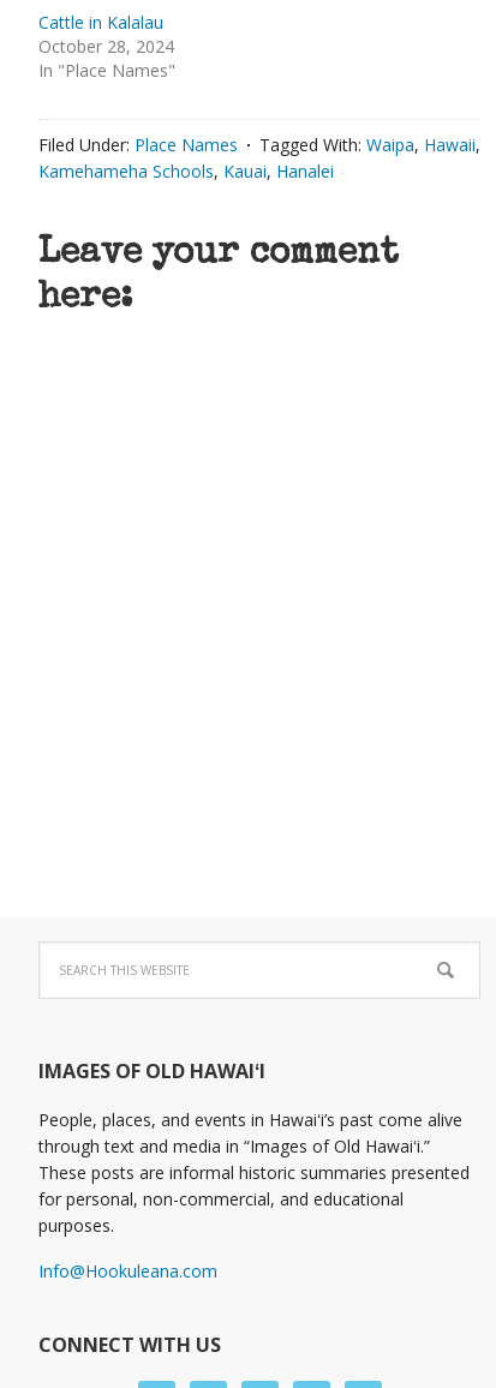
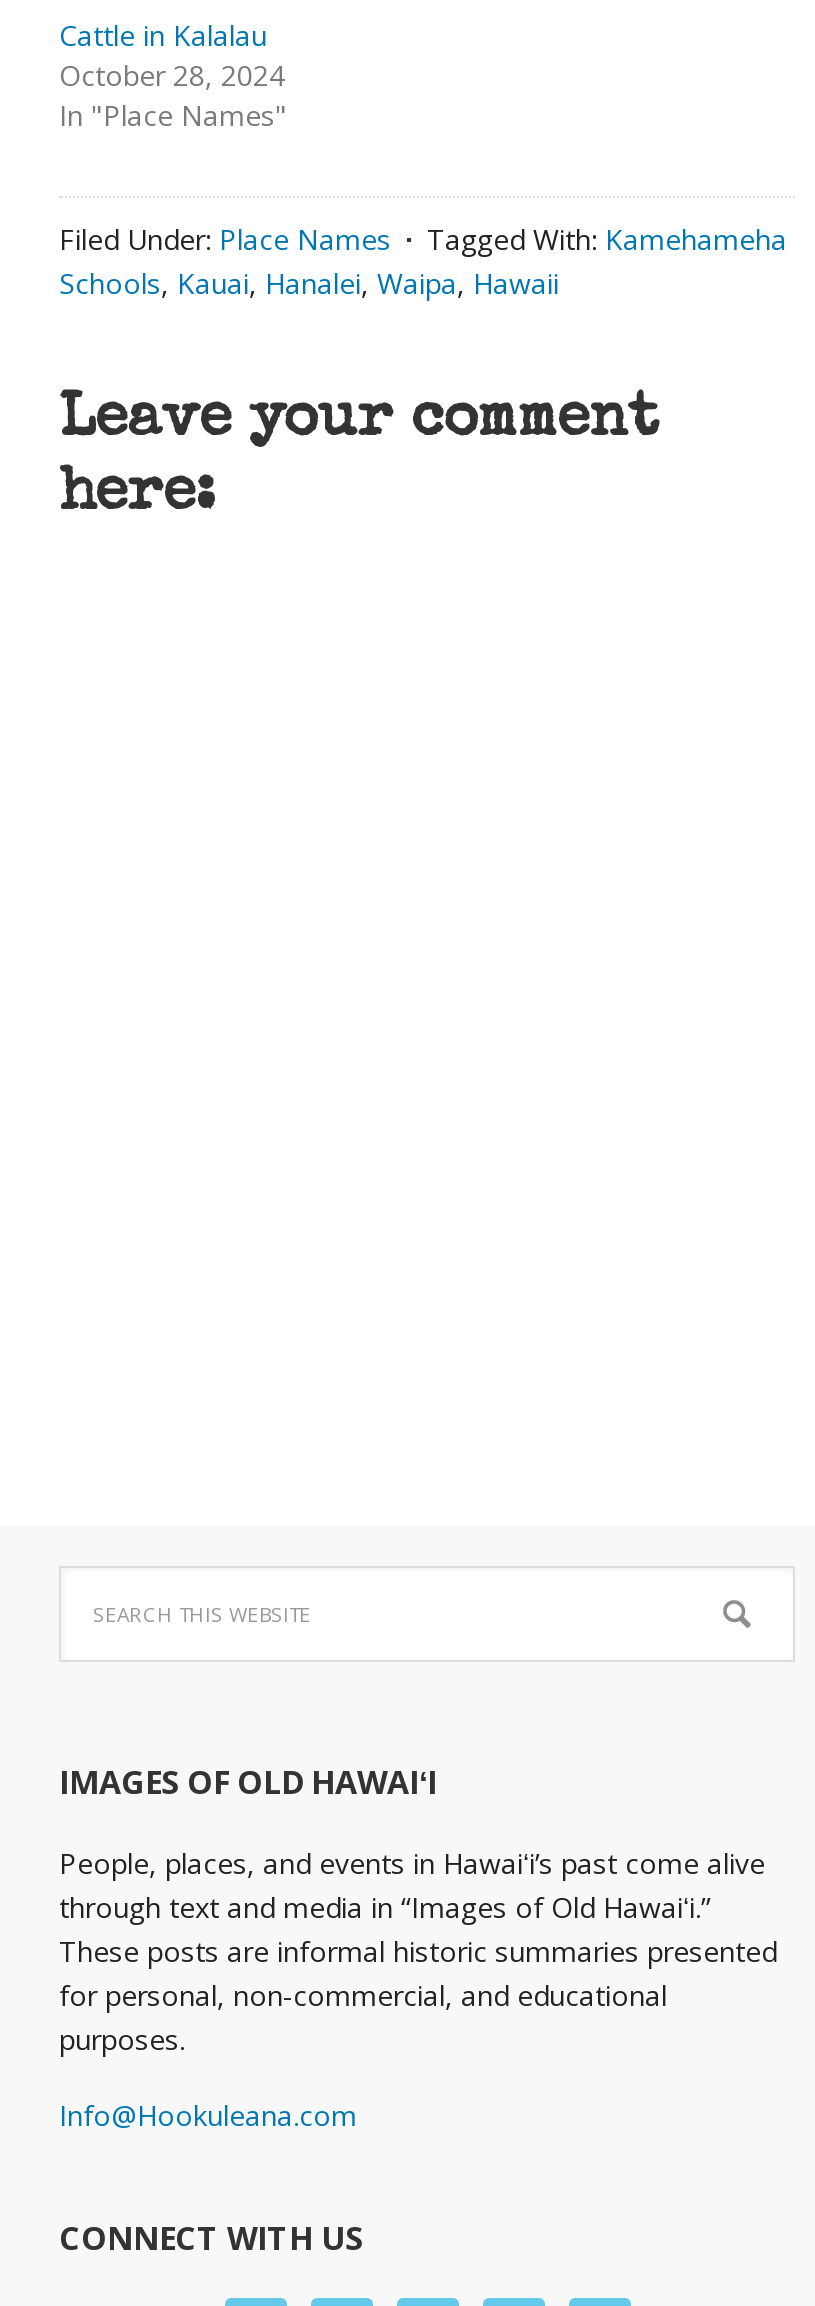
- Tagged With: Waipa, Hawaii,
- Kamehameha Schools, Kauai, Hanalei
+ Tagged With: Kamehameha
+ Schools, Kauai, Hanalei, Waipa, Hawaii
